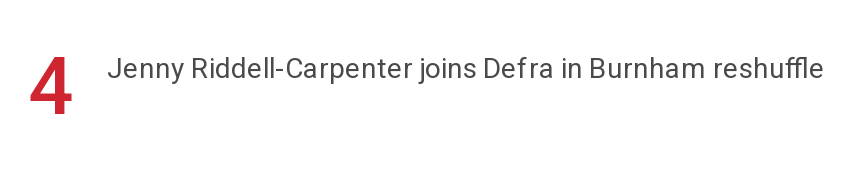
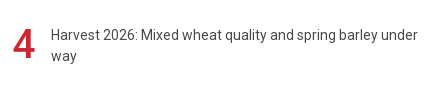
- Jenny Riddell-Carpenter joins Defra in Burnham reshuffle
+ Harvest 2026: Mixed wheat quality and spring barley under
+ way
